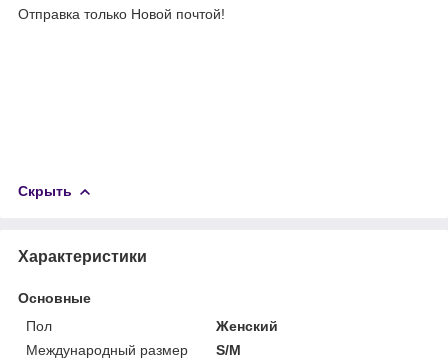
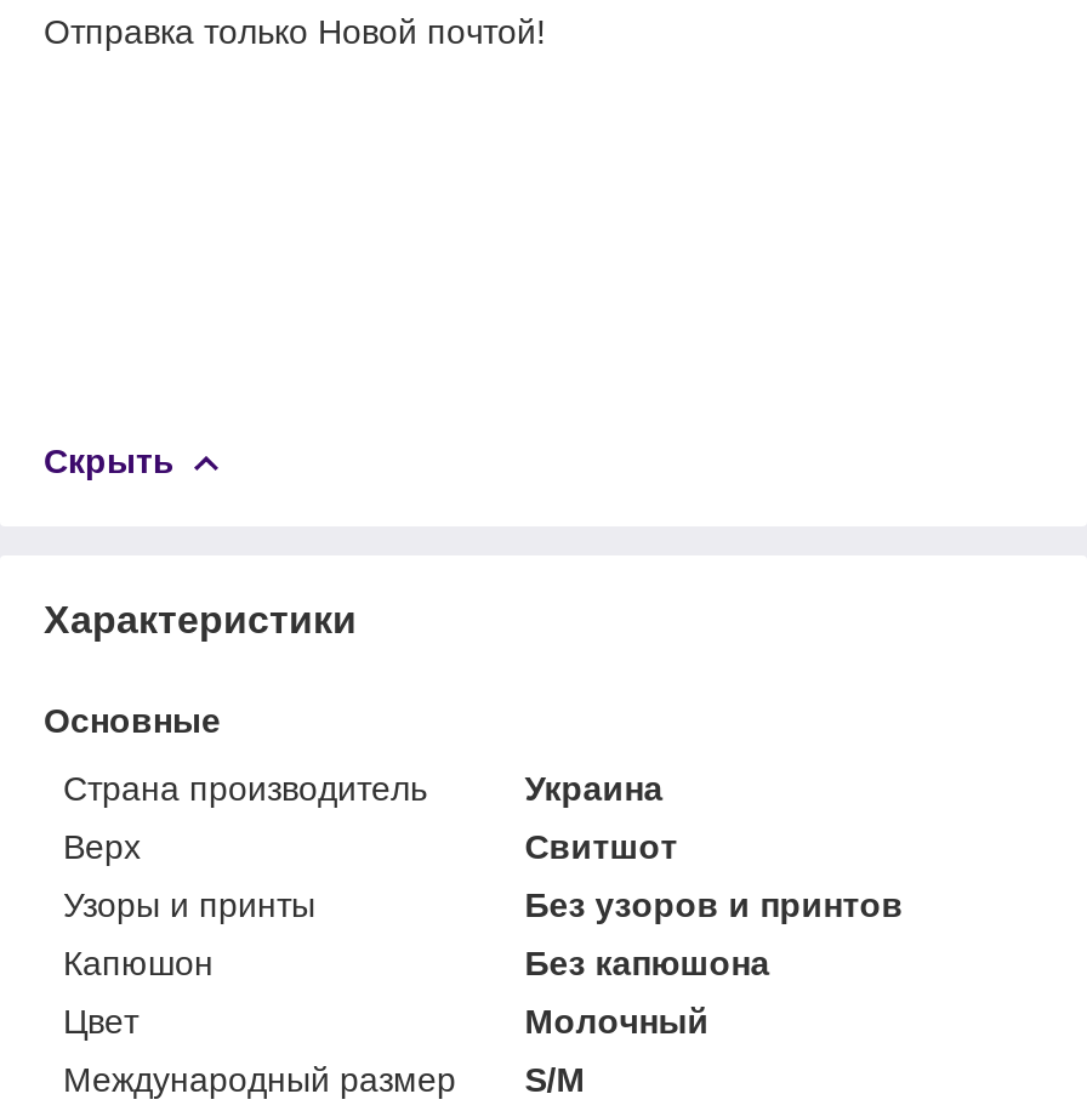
- Пол
- Женский
+ Страна производитель
+ Украина
+ Верх
+ Свитшот
+ Узоры и принты
+ Без узоров и принтов
+ Капюшон
+ Без капюшона
+ Цвет
+ Молочный
